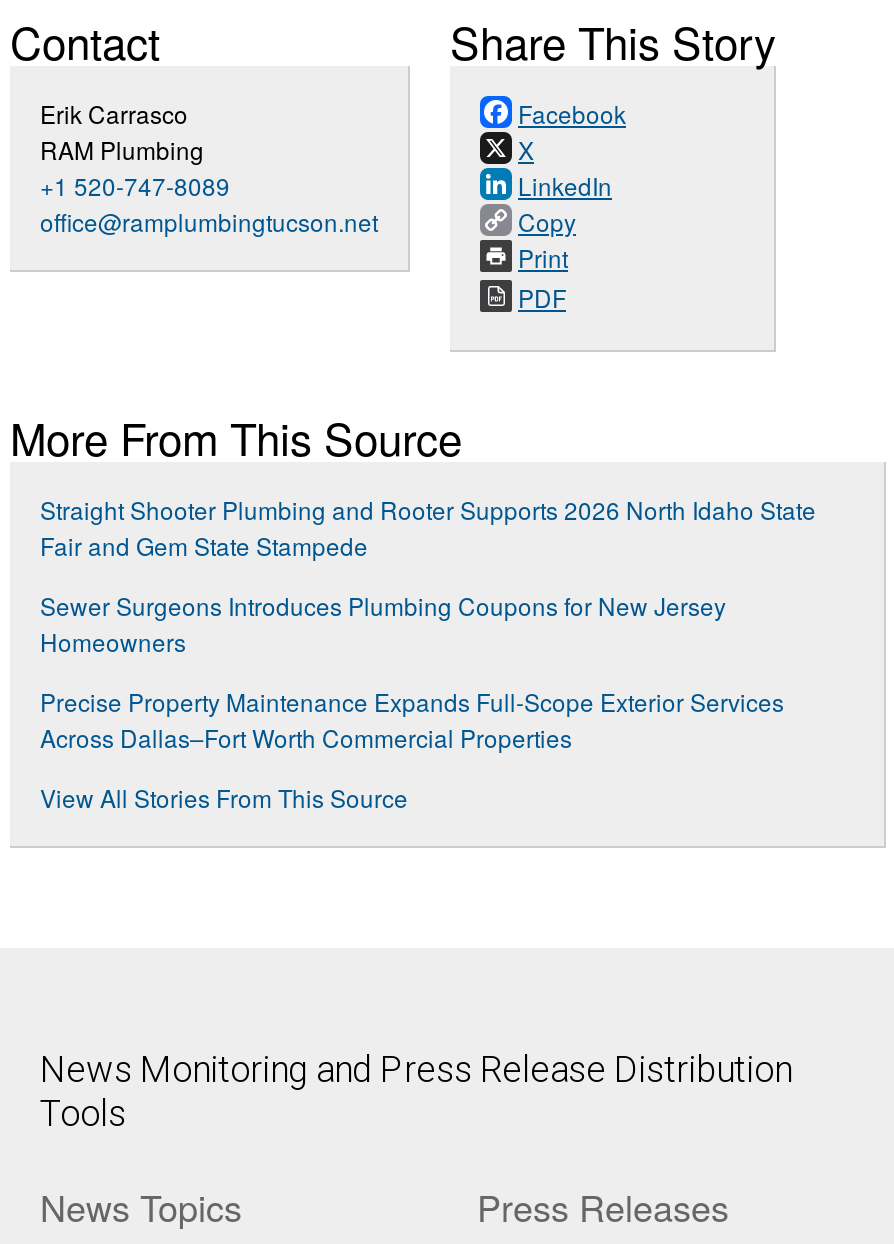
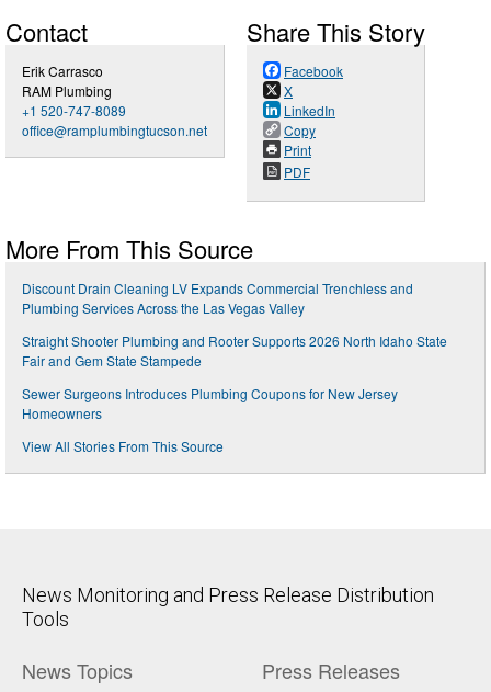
+ Discount Drain Cleaning LV Expands Commercial Trenchless and
+ Plumbing Services Across the Las Vegas Valley

moved down: Straight Shooter Plumbing and Rooter Supports 2026 North Idaho State | Fair and Gem State Stampede | Sewer Surgeons Introduces Plumbing Coupons for New Jersey | Homeowners

- Precise Property Maintenance Expands Full-Scope Exterior Services
- Across Dallas–Fort Worth Commercial Properties
